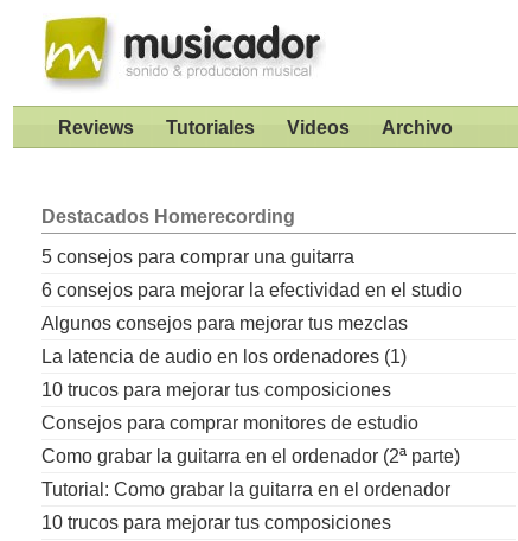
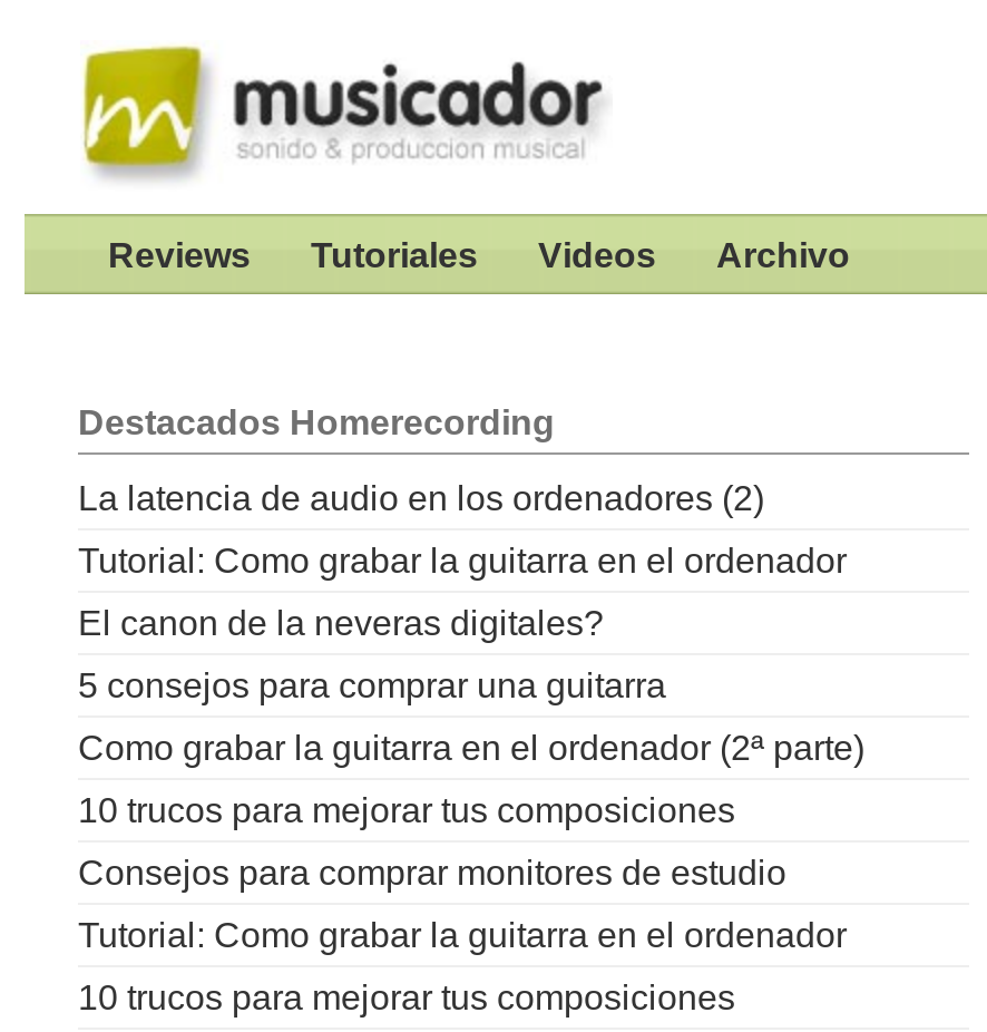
+ La latencia de audio en los ordenadores (2)
+ Tutorial: Como grabar la guitarra en el ordenador
+ El canon de la neveras digitales?

moved down: 5 consejos para comprar una guitarra

- 6 consejos para mejorar la efectividad en el studio
- Algunos consejos para mejorar tus mezclas
- La latencia de audio en los ordenadores (1)

moved down: 10 trucos para mejorar tus composiciones | Consejos para comprar monitores de estudio

moved up: Como grabar la guitarra en el ordenador (2ª parte)
